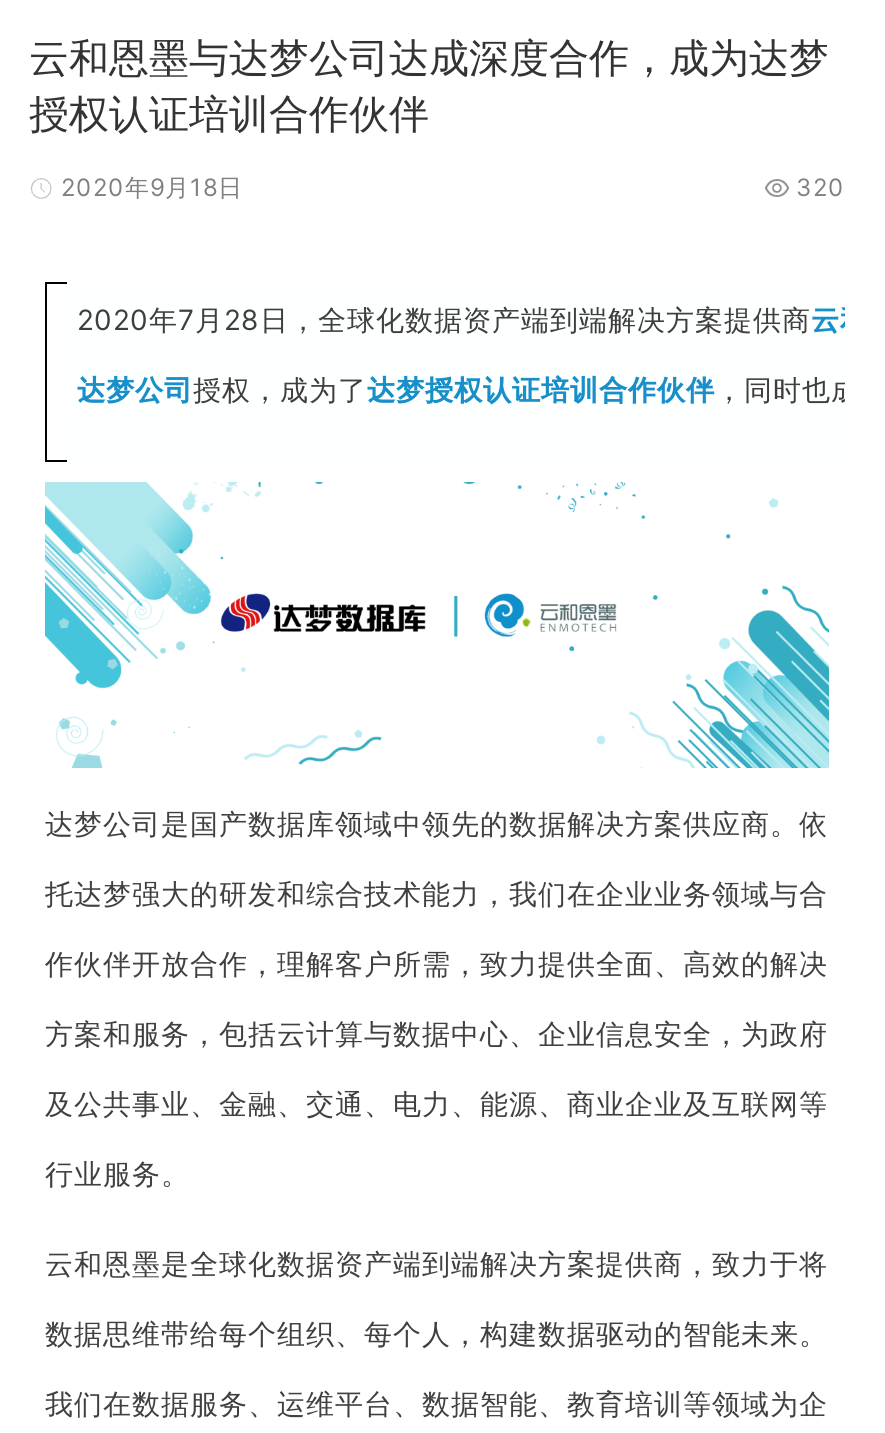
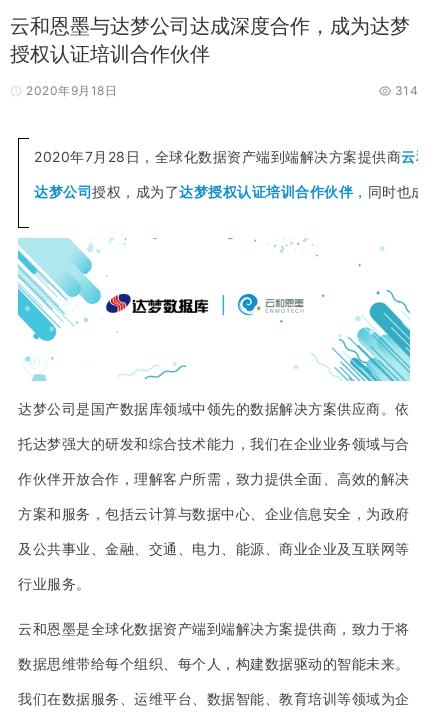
- 320
+ 314
